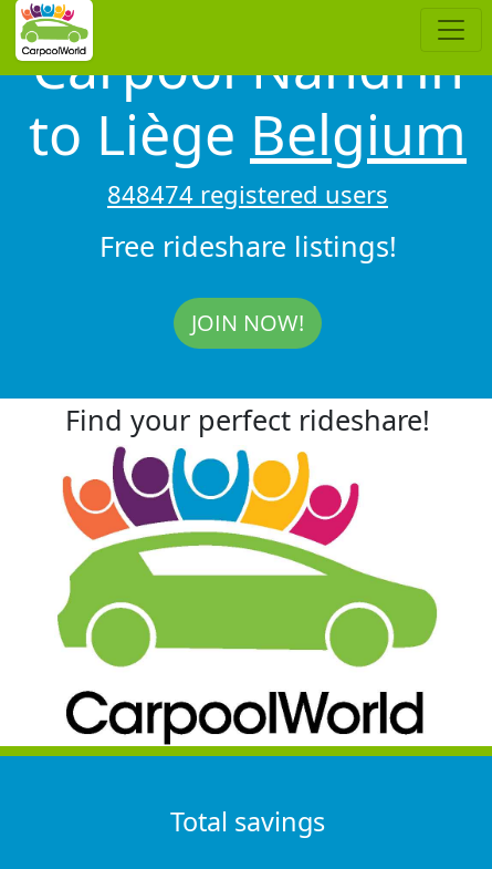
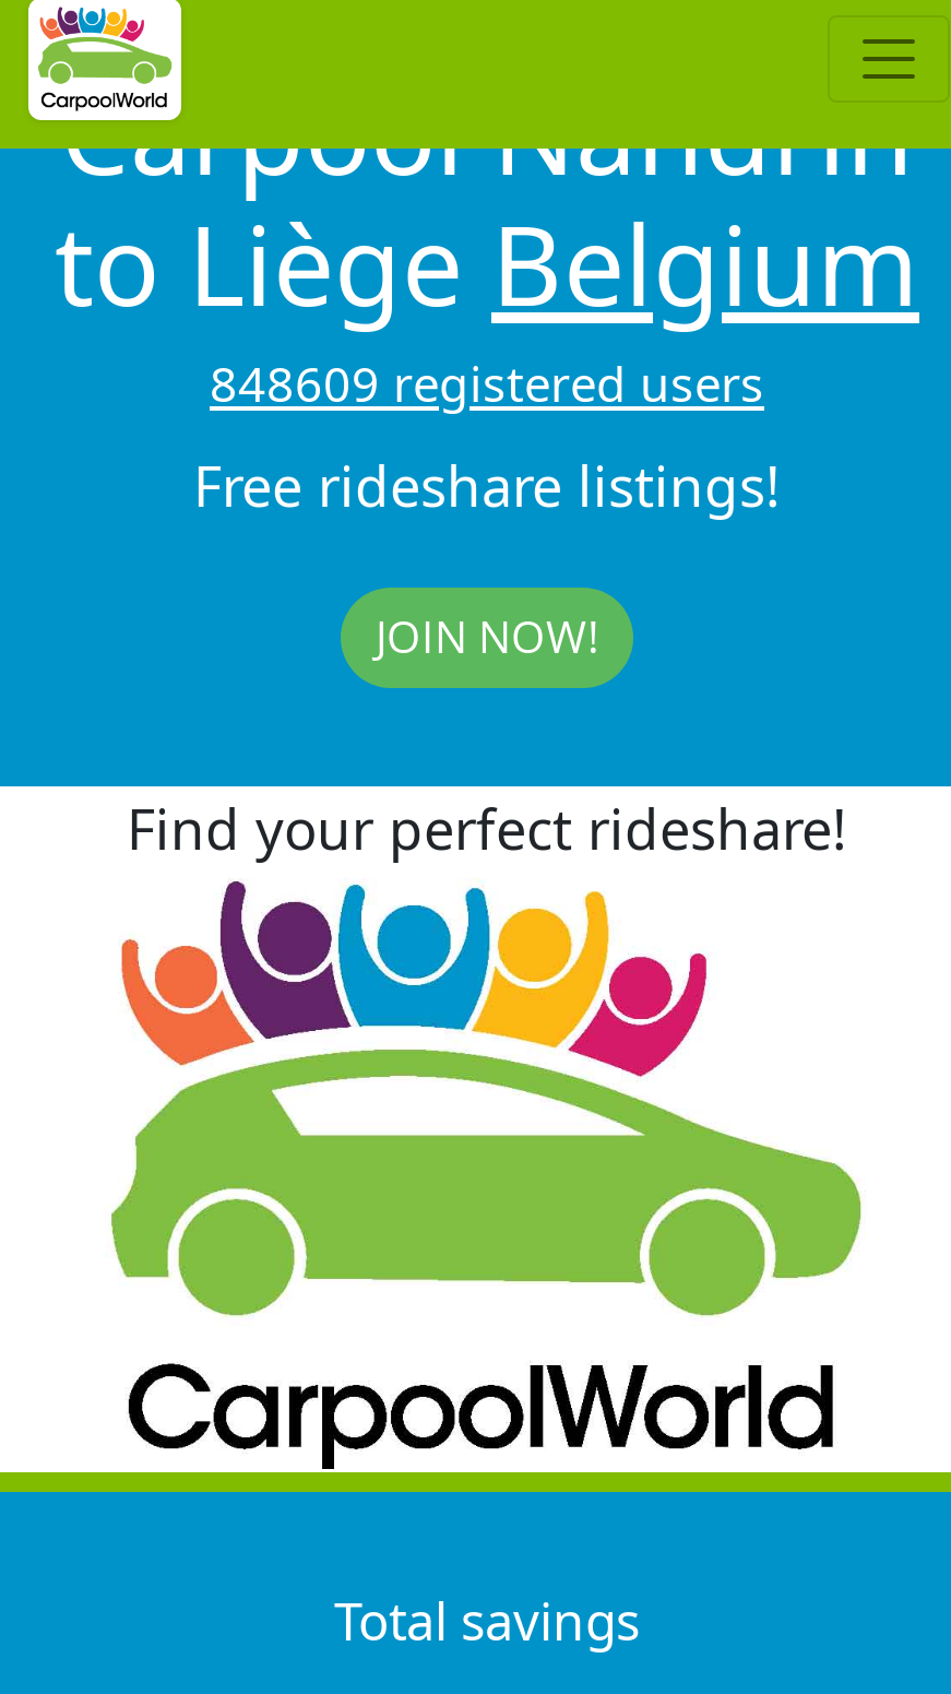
- 848474 registered users
+ 848609 registered users
